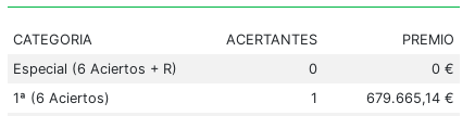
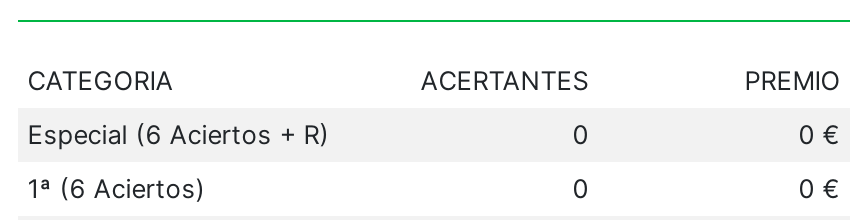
- 1
+ 0

- 679.665,14 €
+ 0 €
